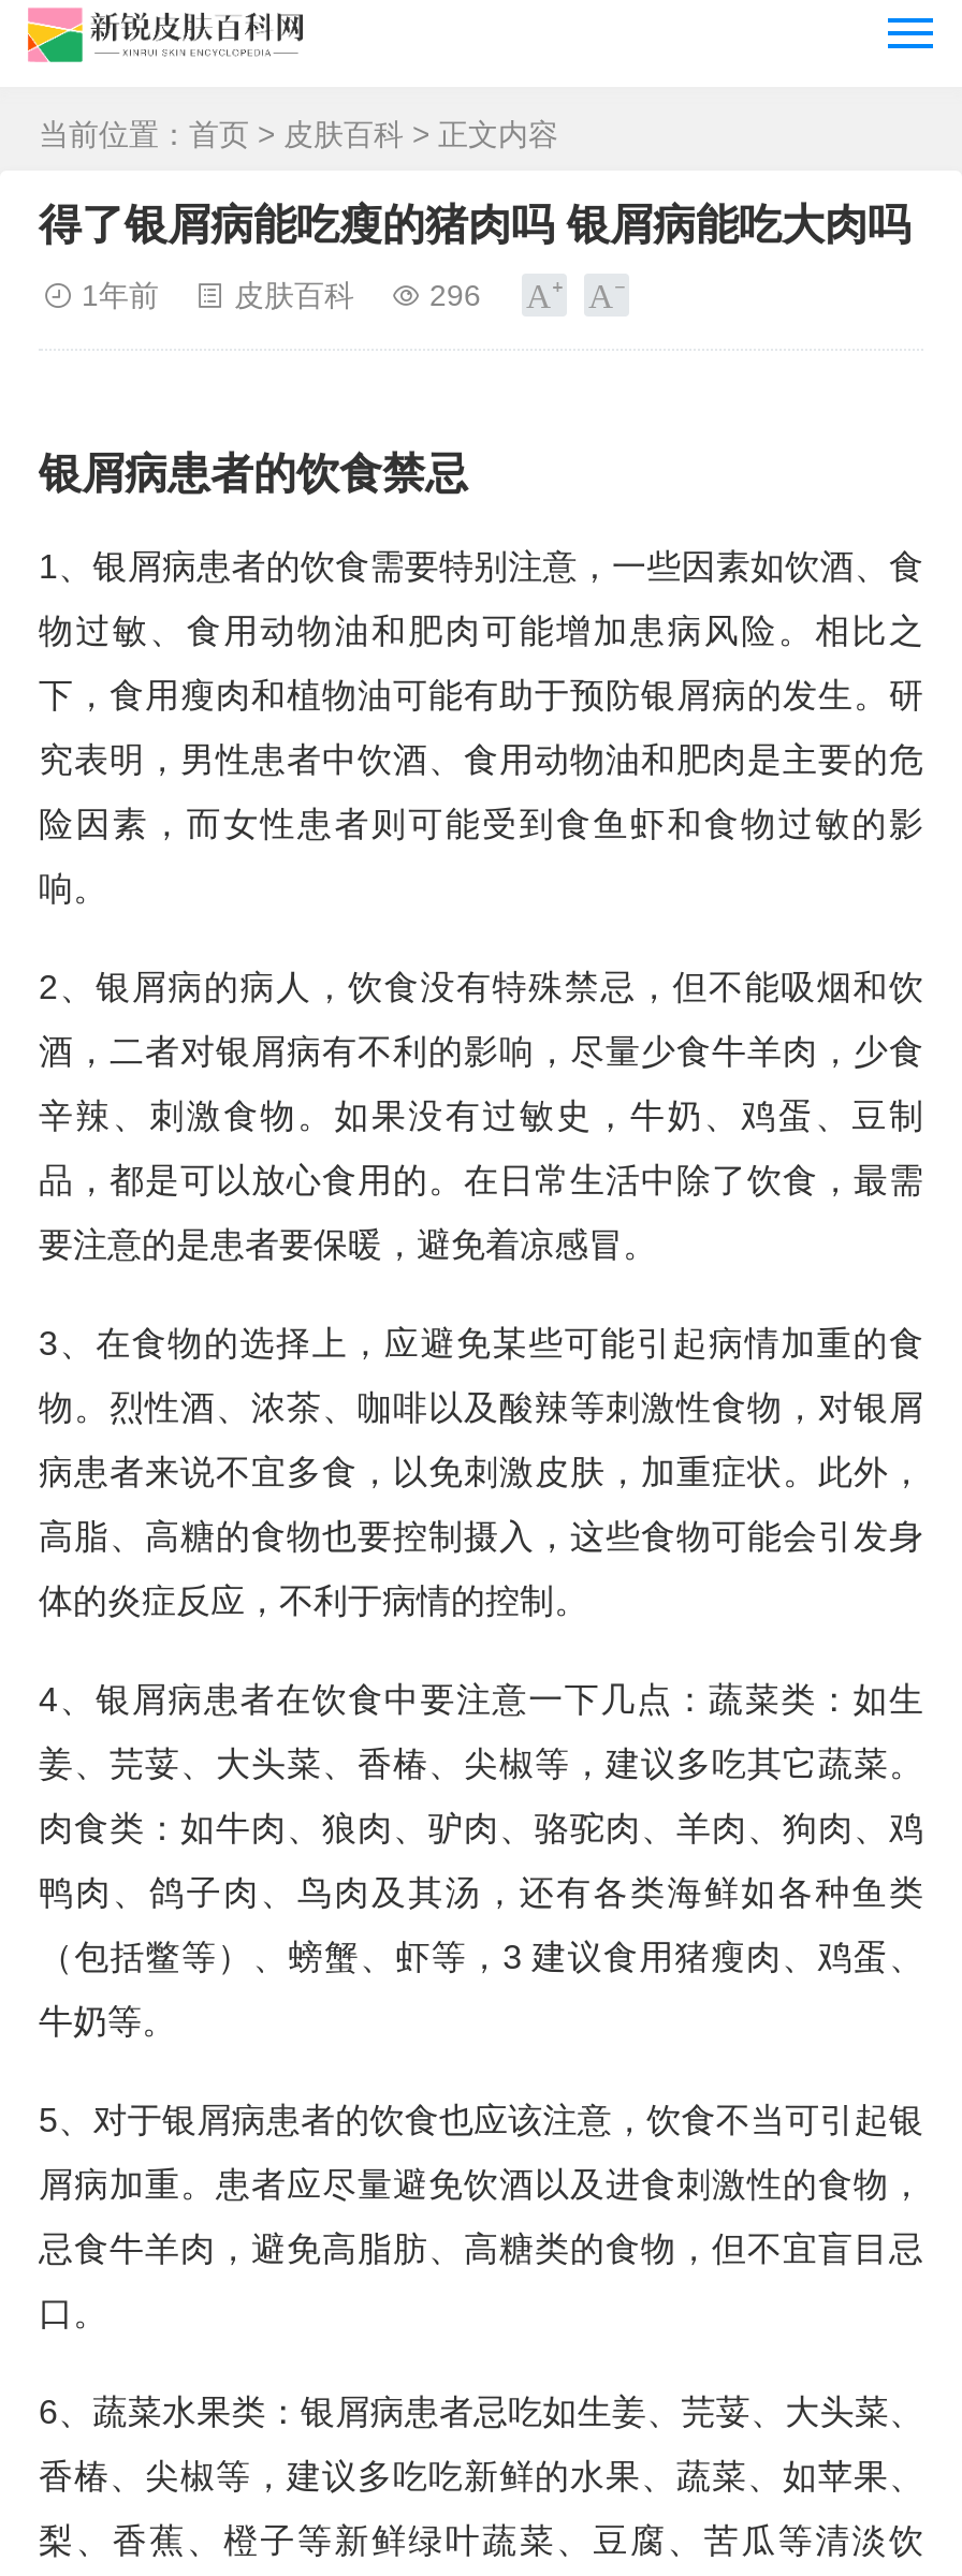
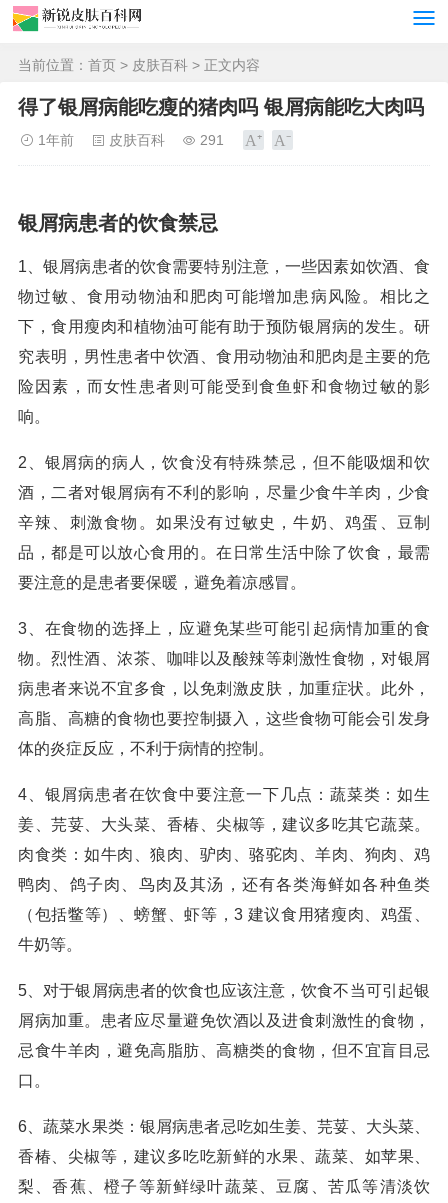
- 296
+ 291
